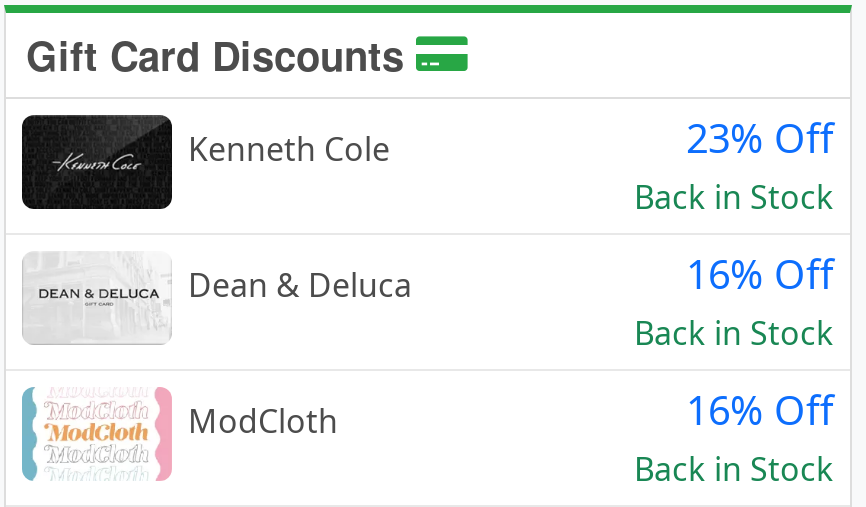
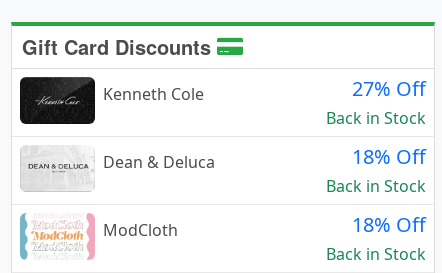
- 23% Off
+ 27% Off

- 16% Off
+ 18% Off

- 16% Off
+ 18% Off
